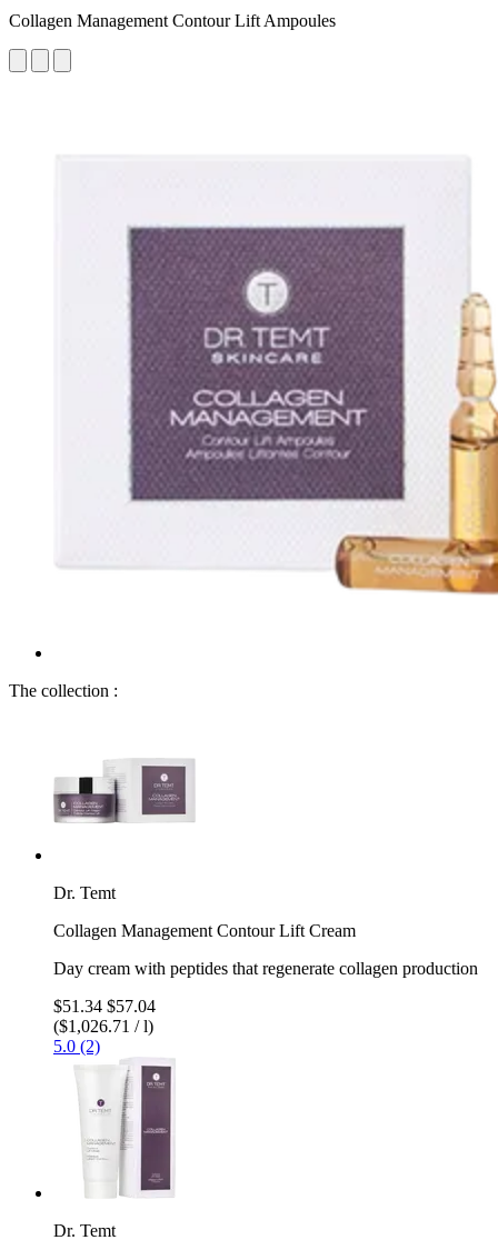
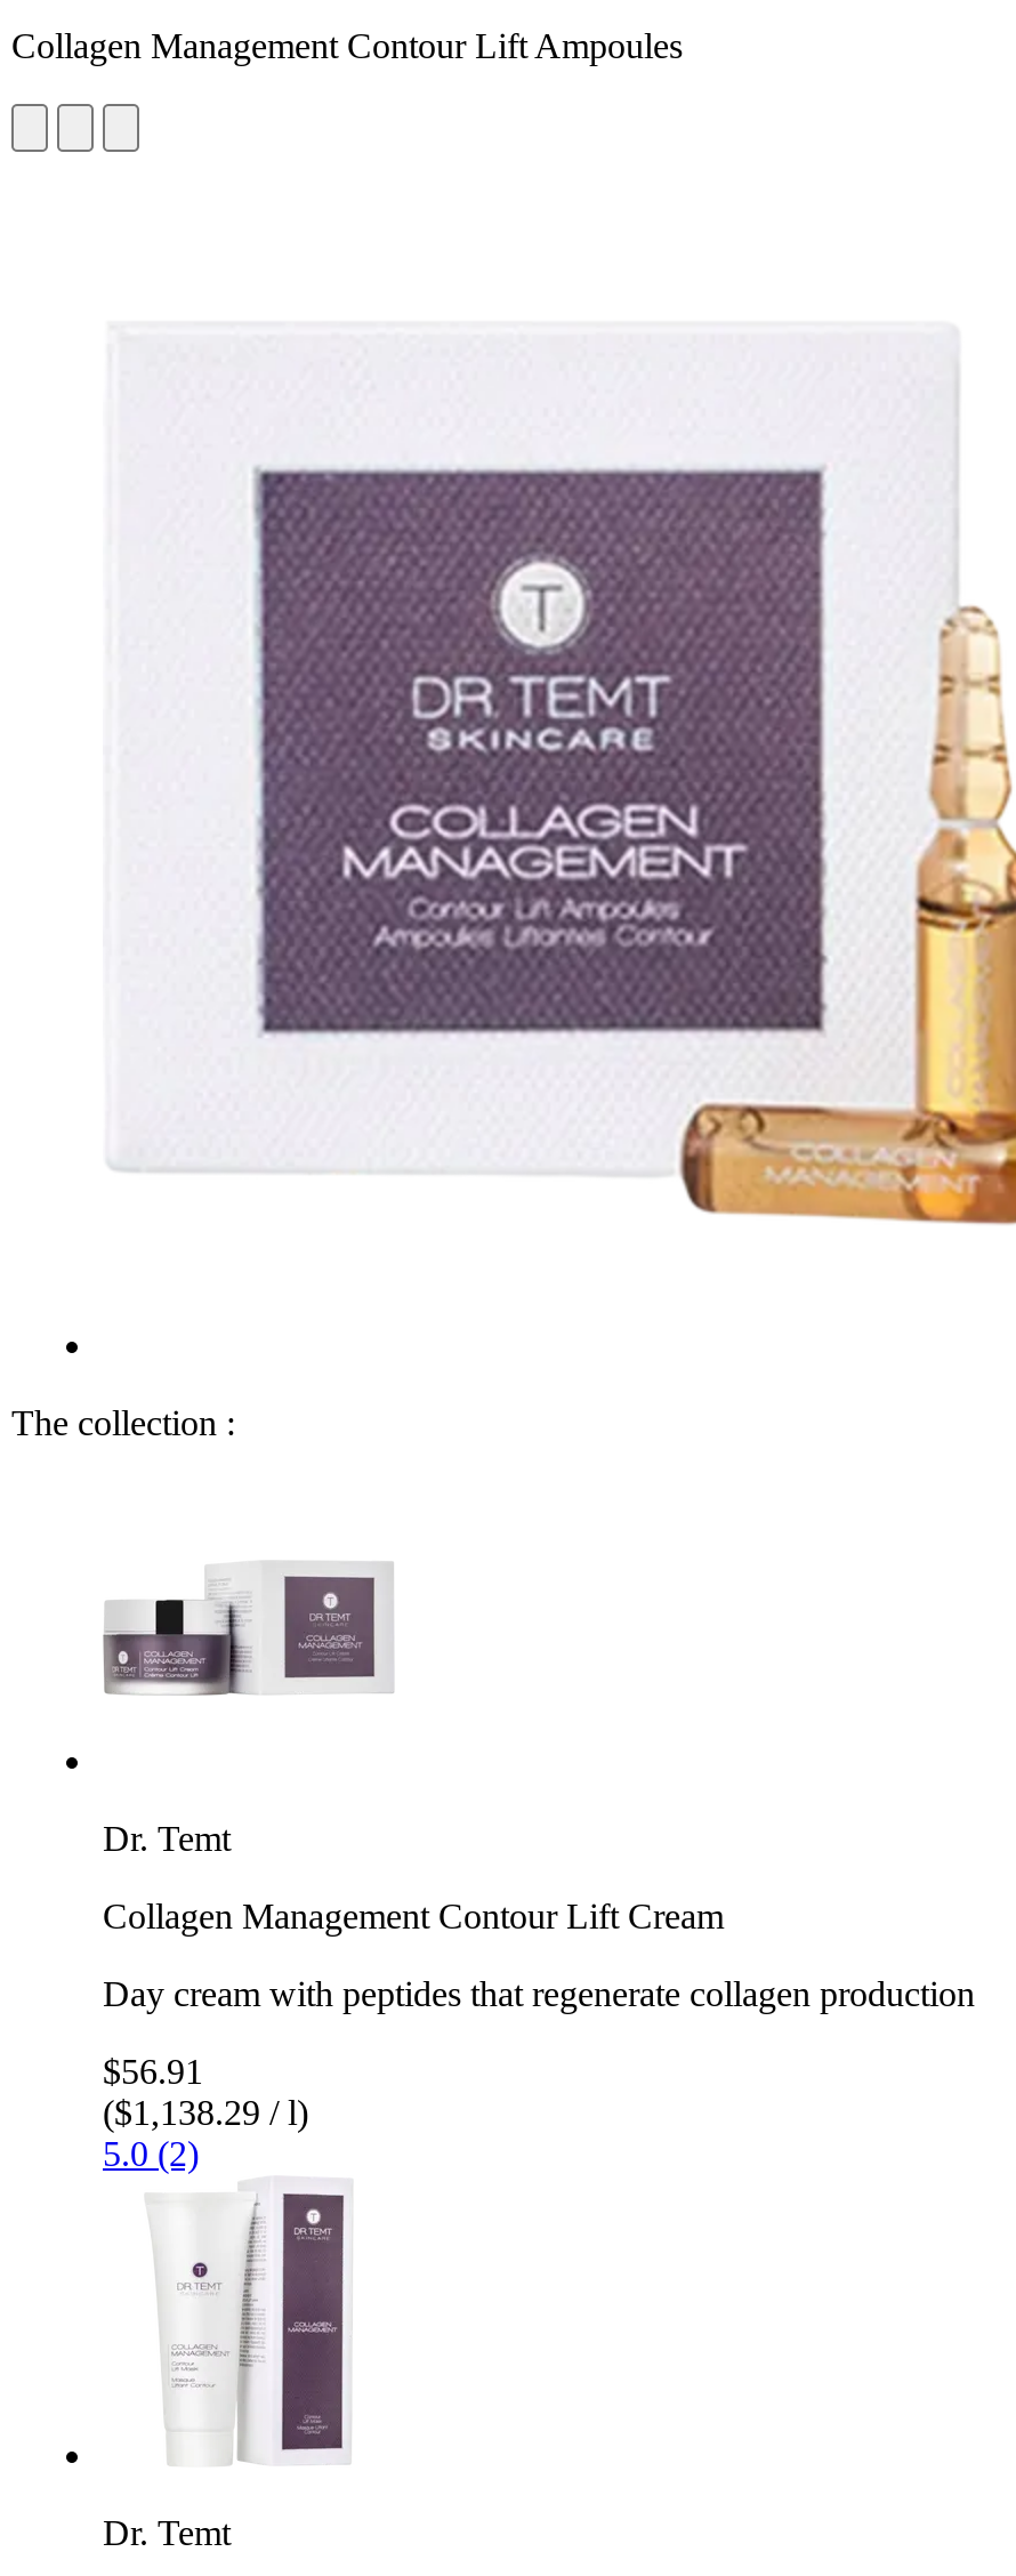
- $51.34 $57.04
- ($1,026.71 / l)
+ $56.91
+ ($1,138.29 / l)
